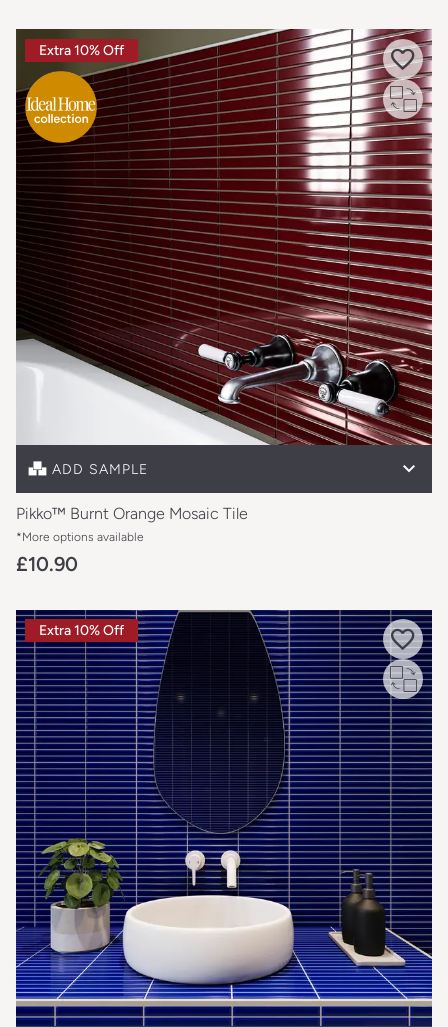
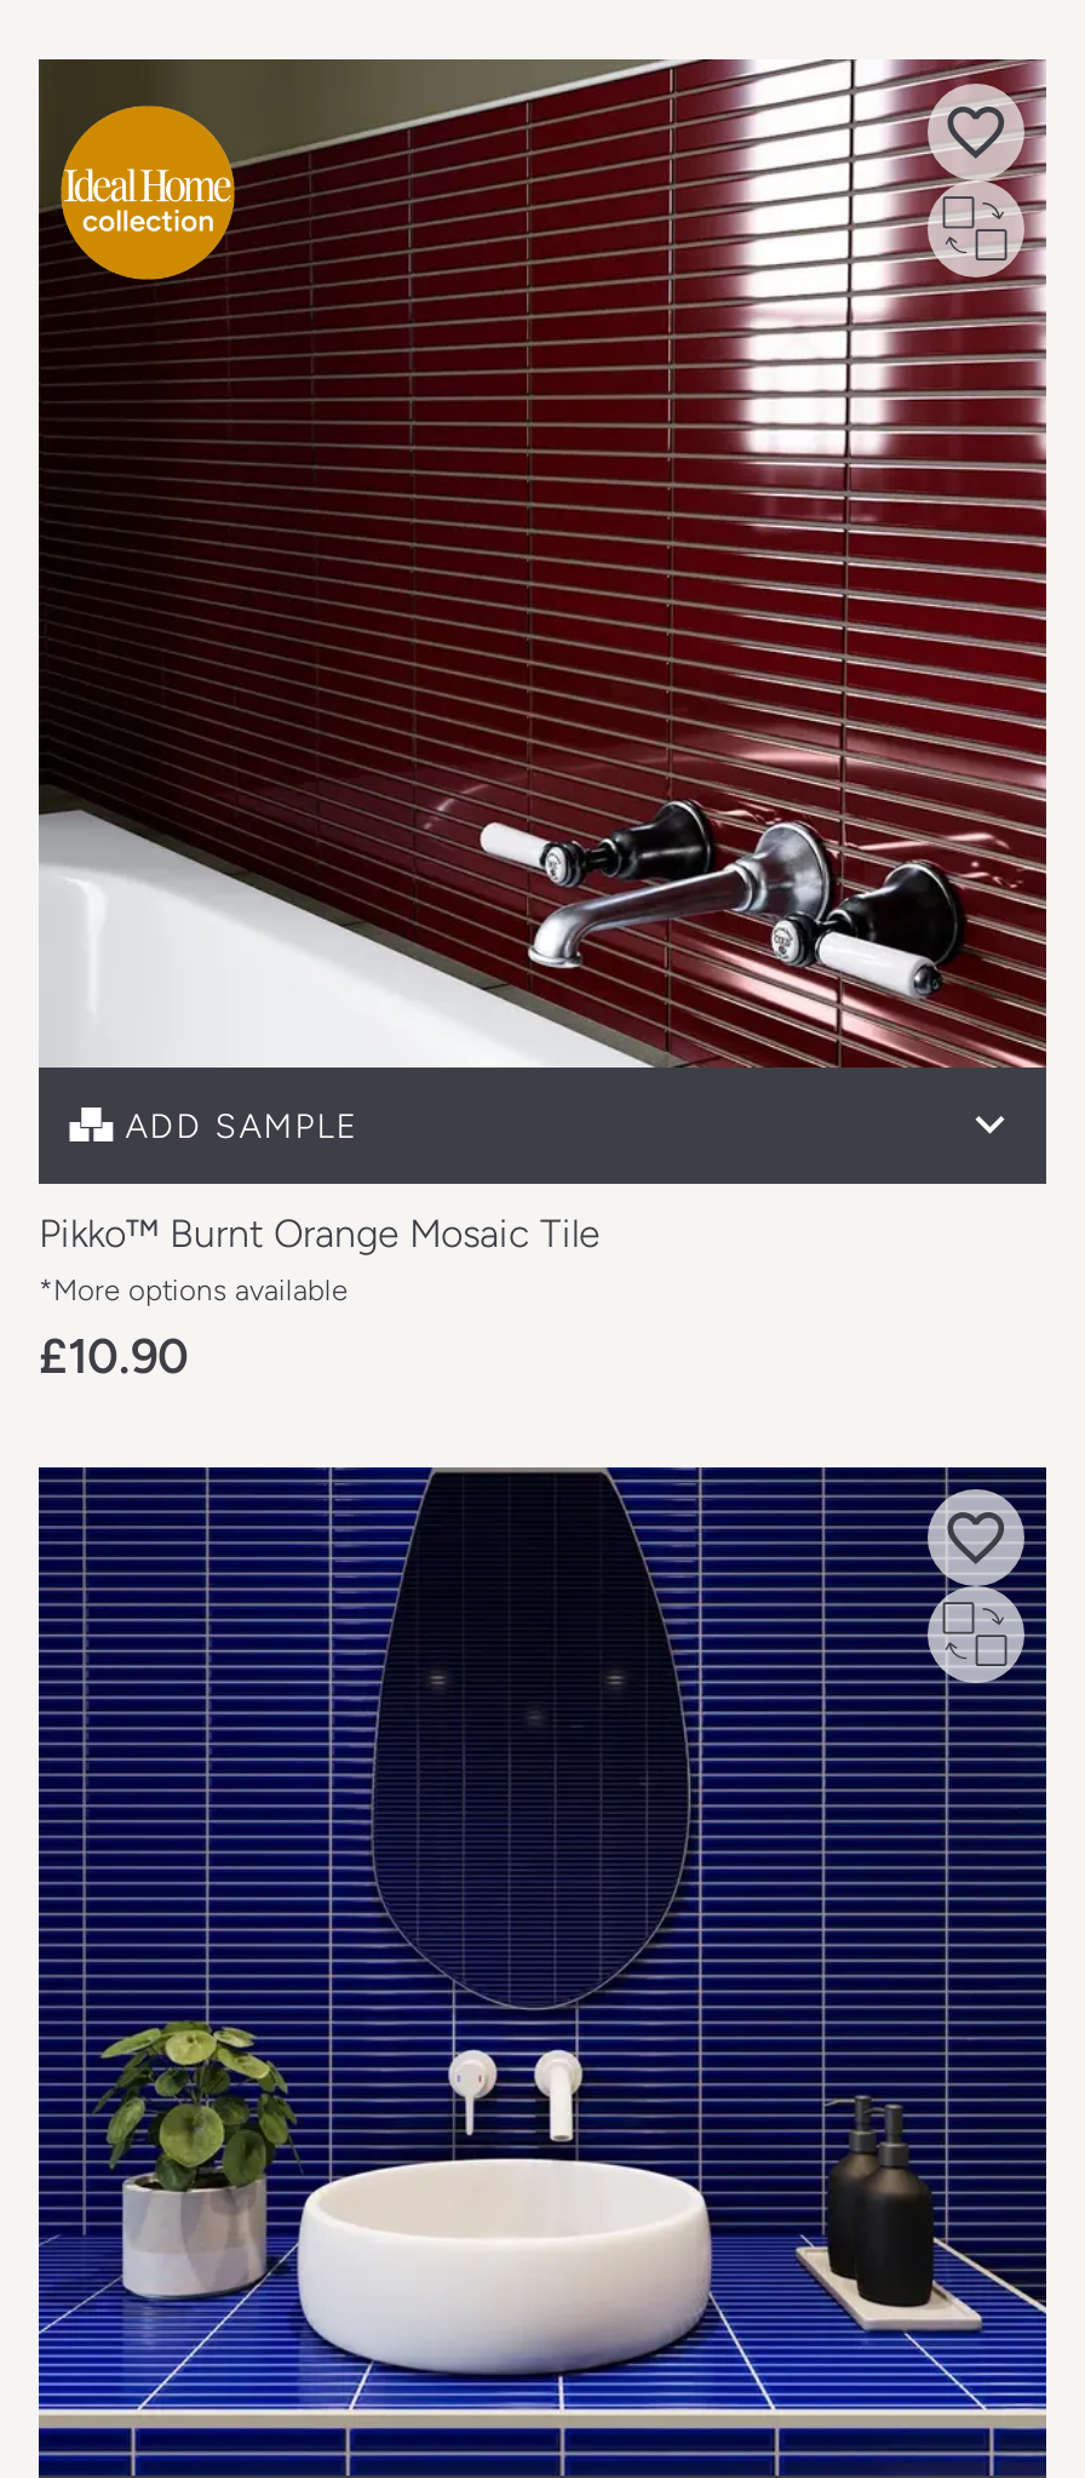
- [image]
+ [image]

- Extra 10% Off

- Extra 10% Off
